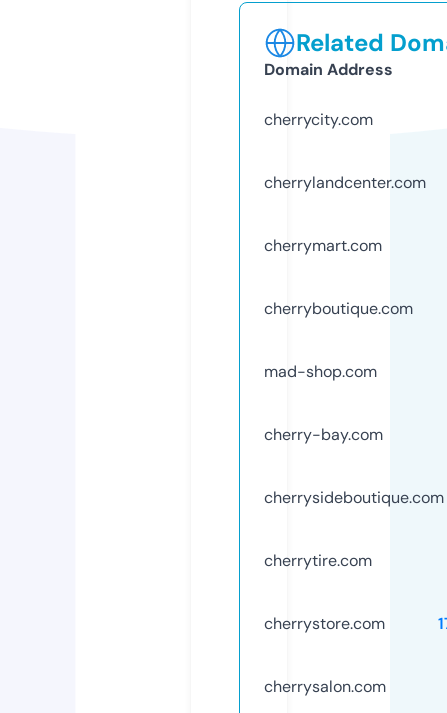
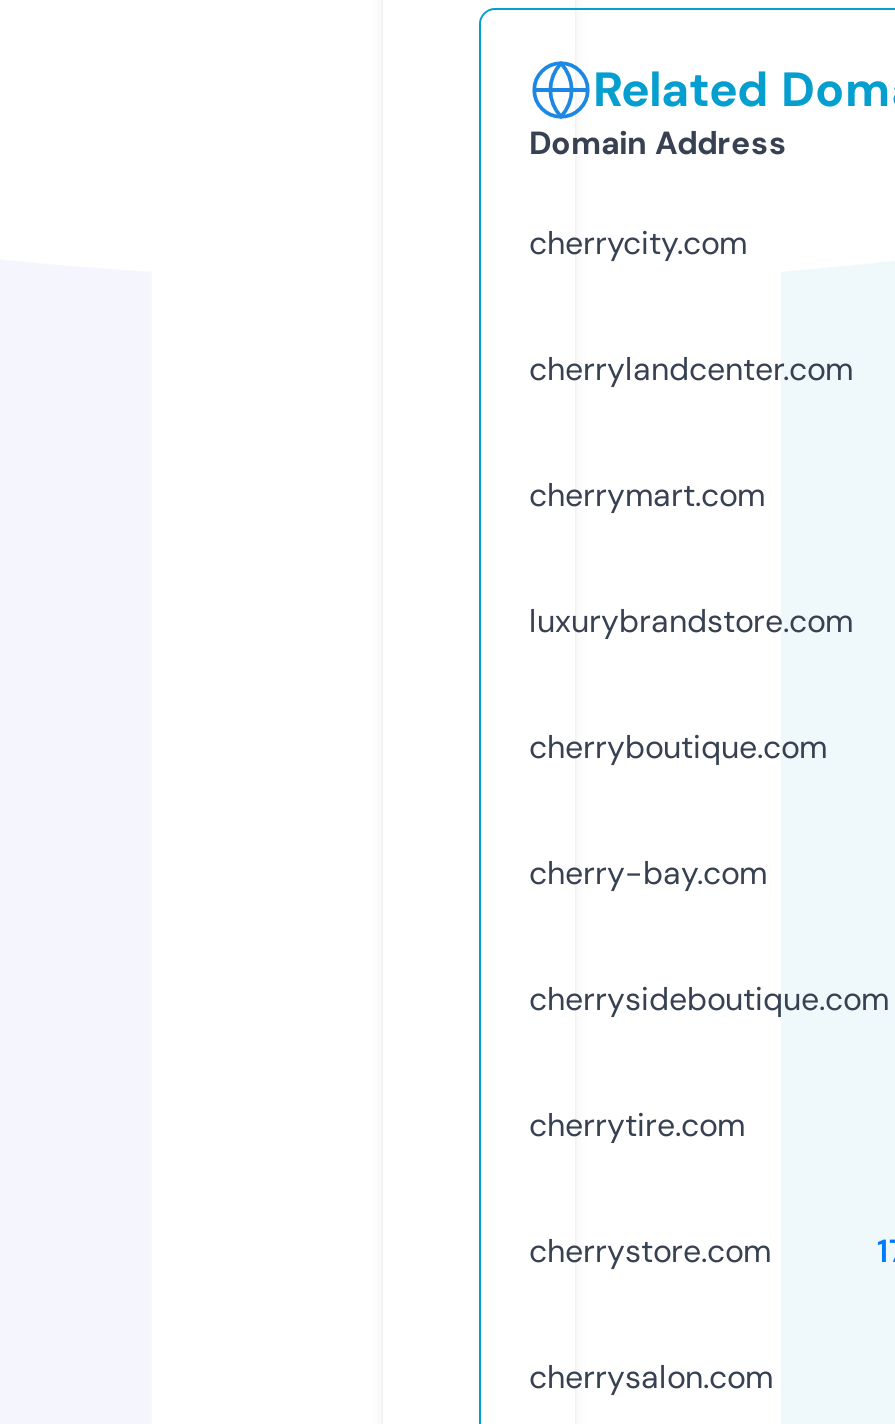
+ luxurybrandstore.com

moved down: cherryboutique.com

- mad-shop.com
